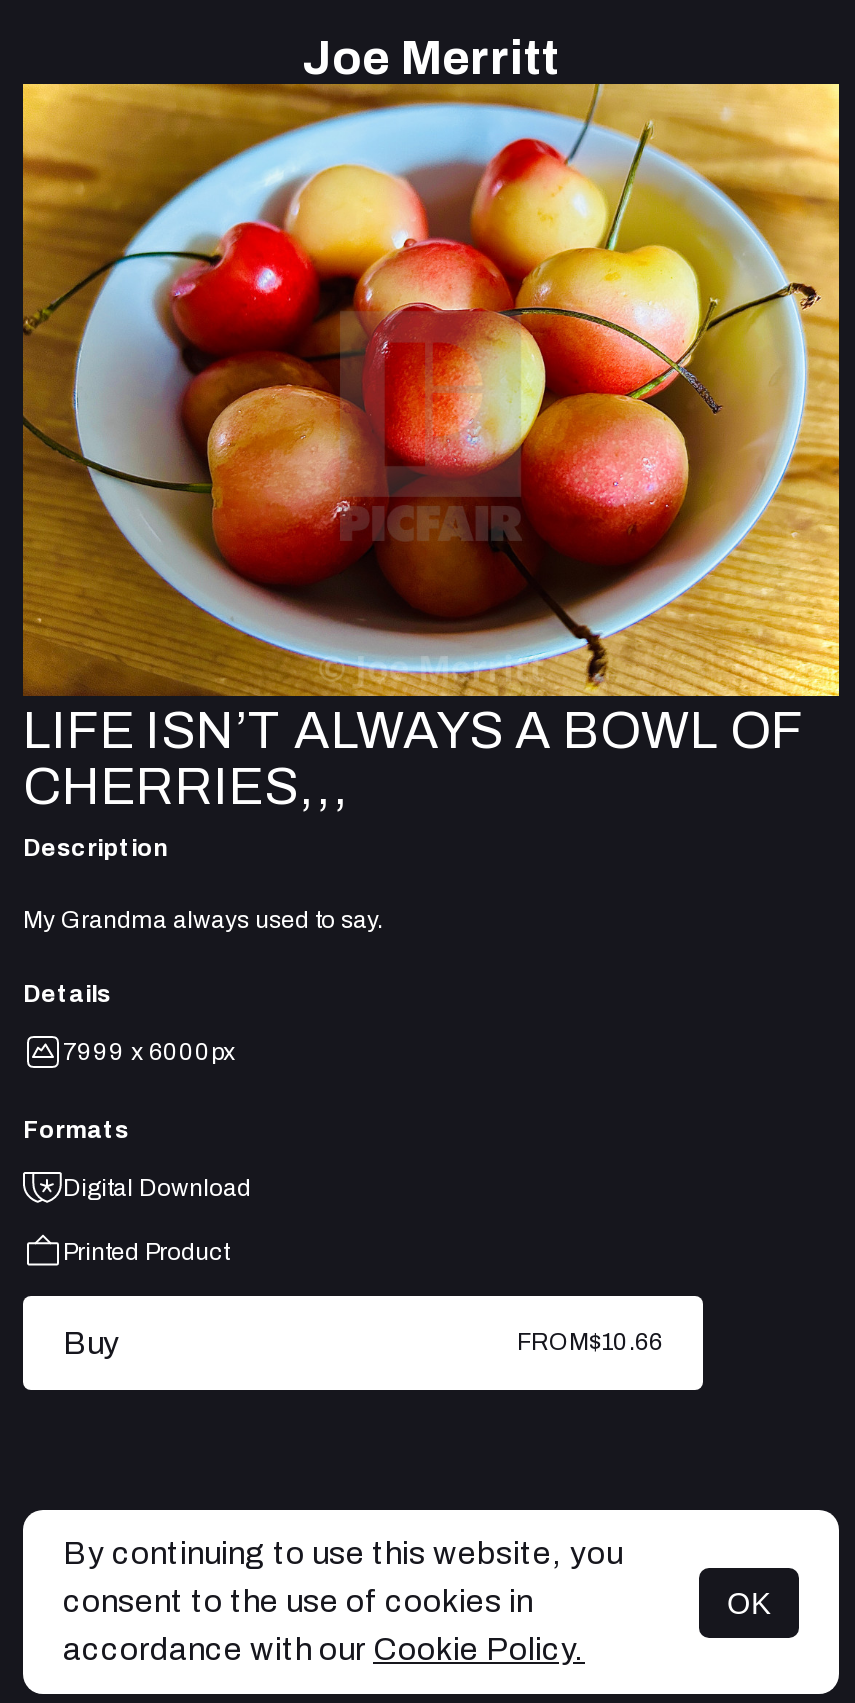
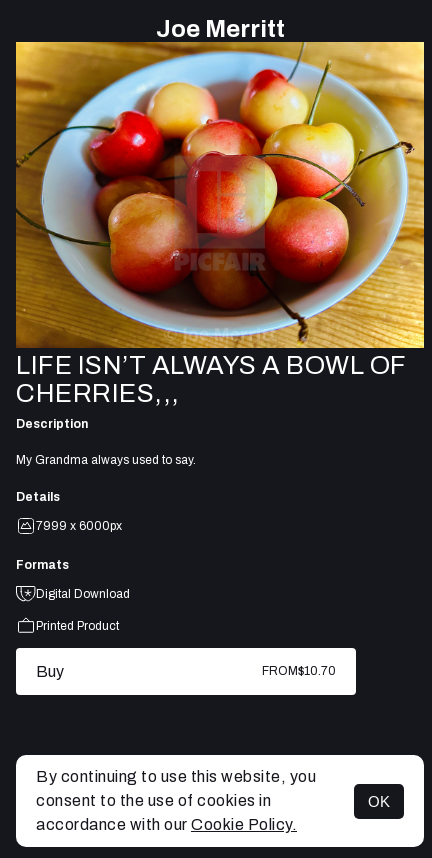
- FROM$10.66
+ FROM$10.70
